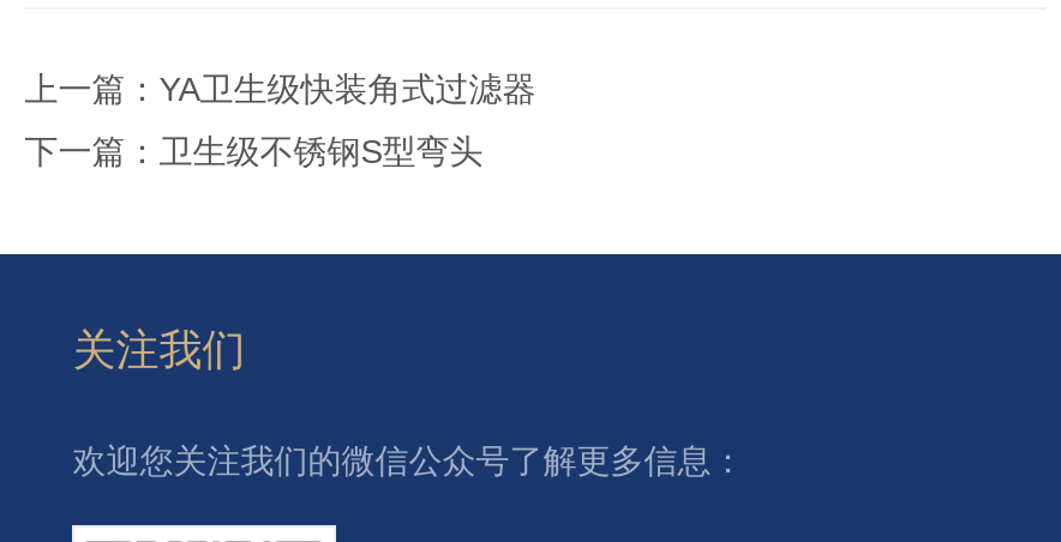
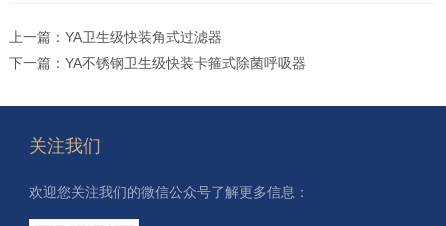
- 下一篇：卫生级不锈钢S型弯头
+ 下一篇：YA不锈钢卫生级快装卡箍式除菌呼吸器
